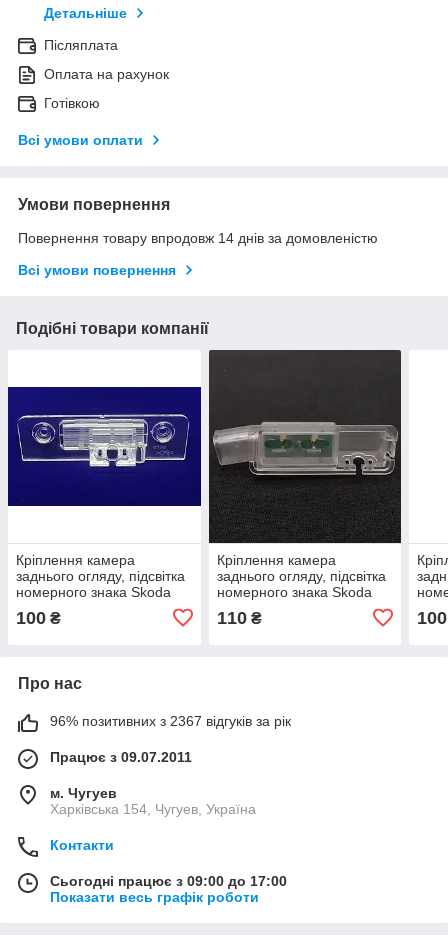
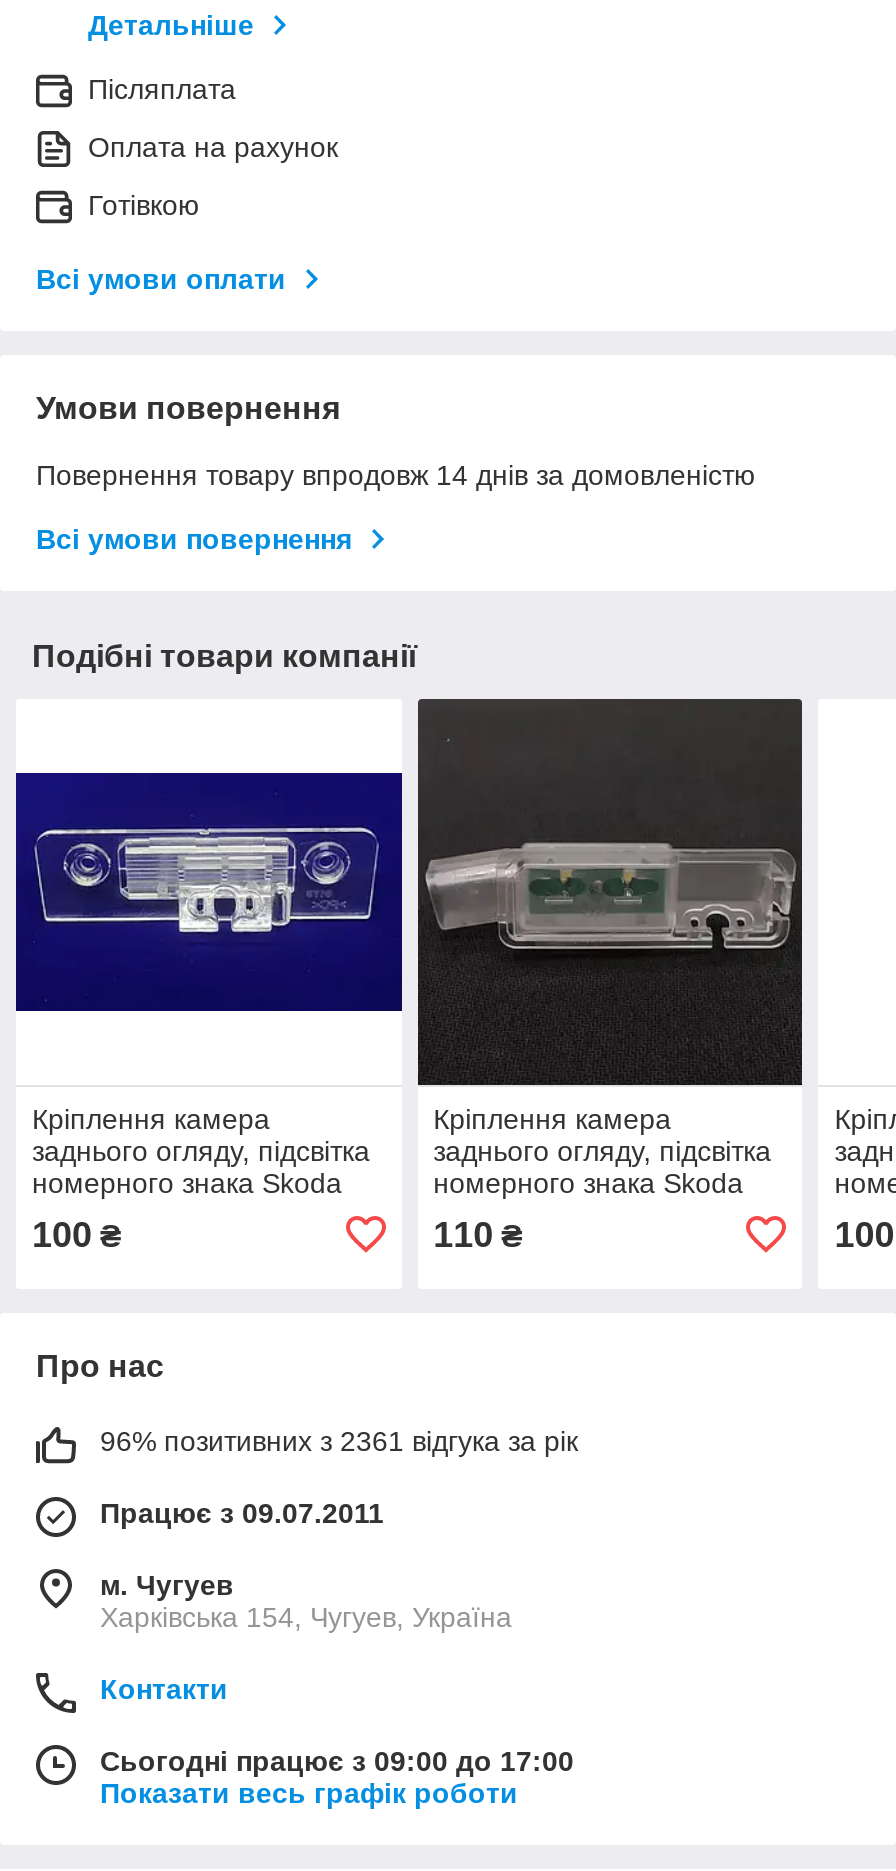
- 96% позитивних з 2367 відгуків за рік
+ 96% позитивних з 2361 відгука за рік
